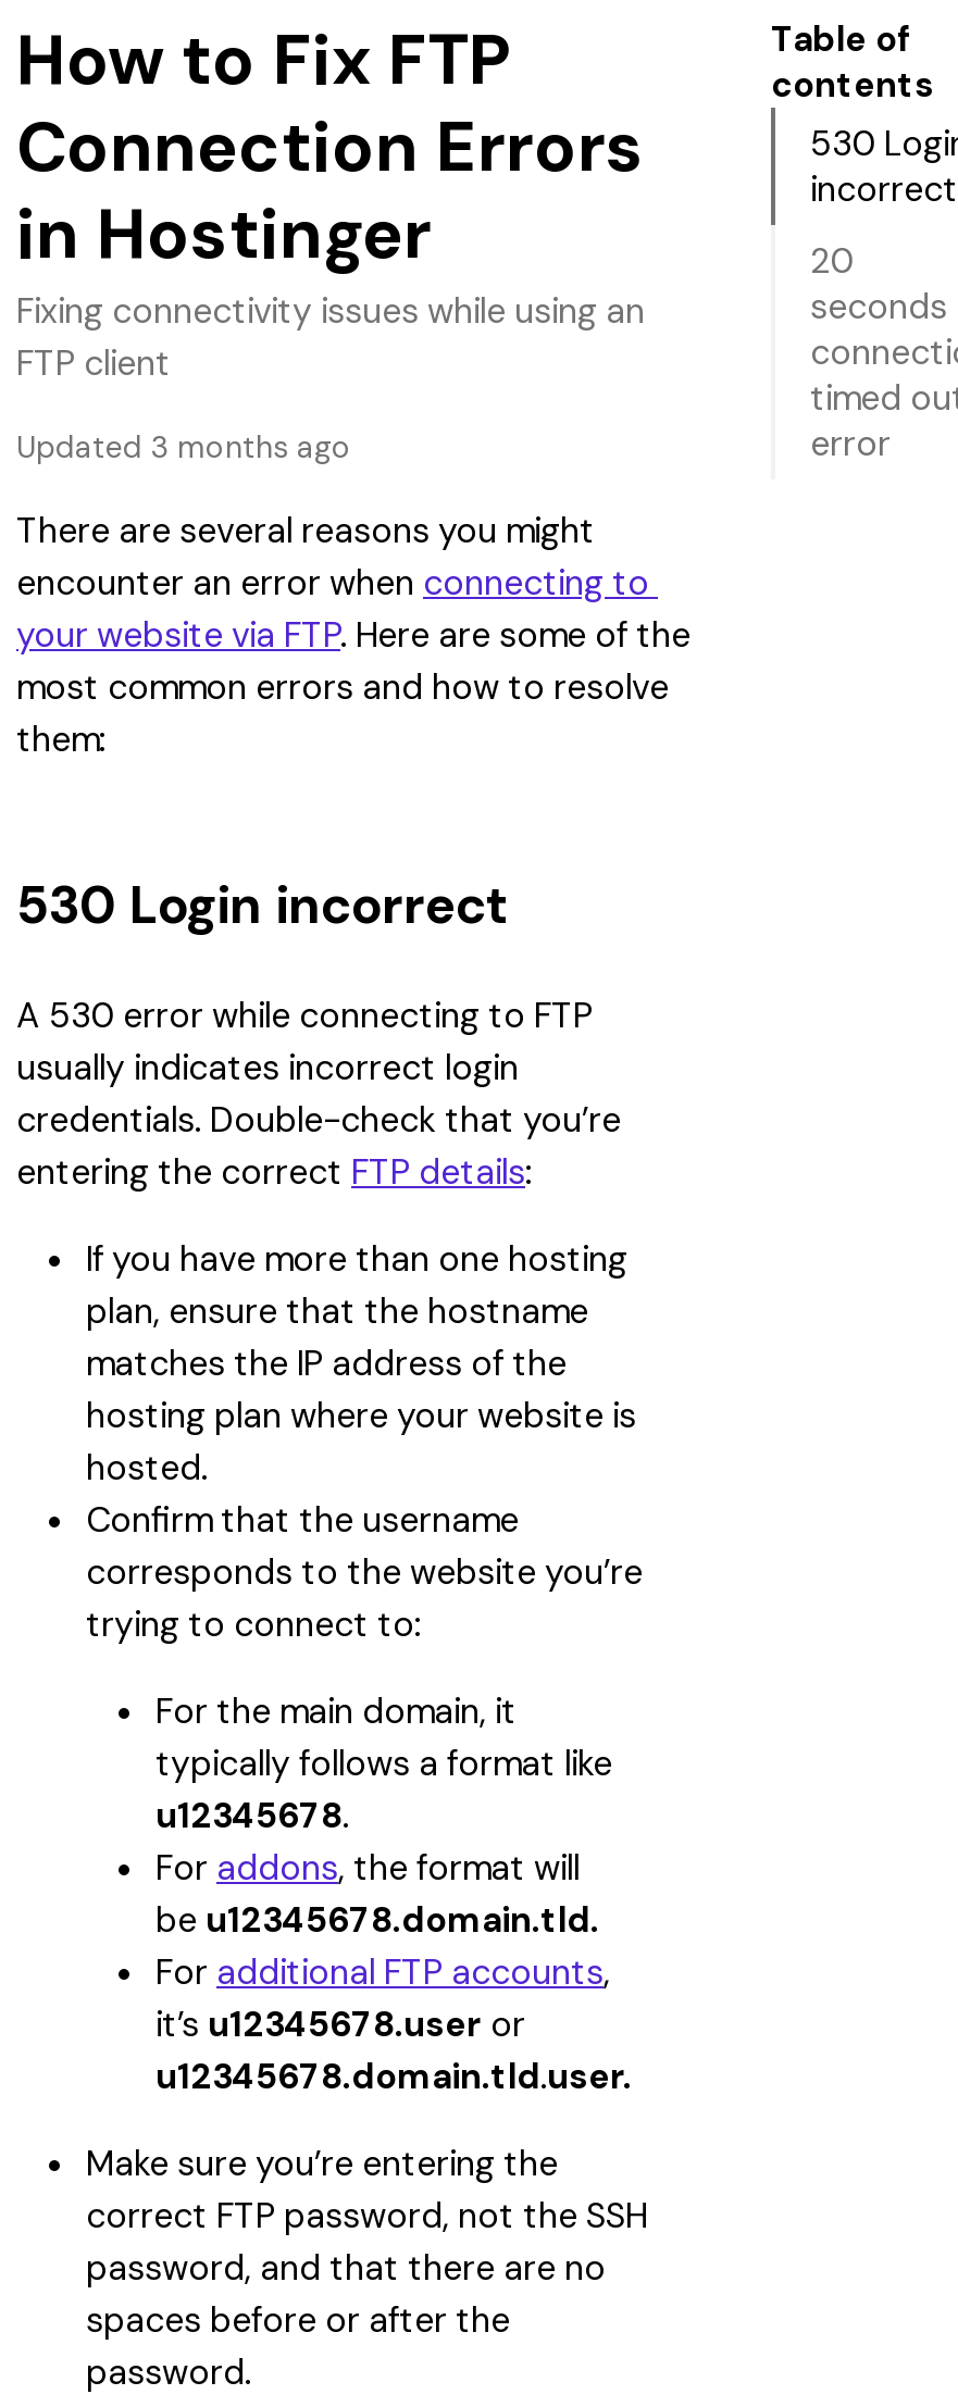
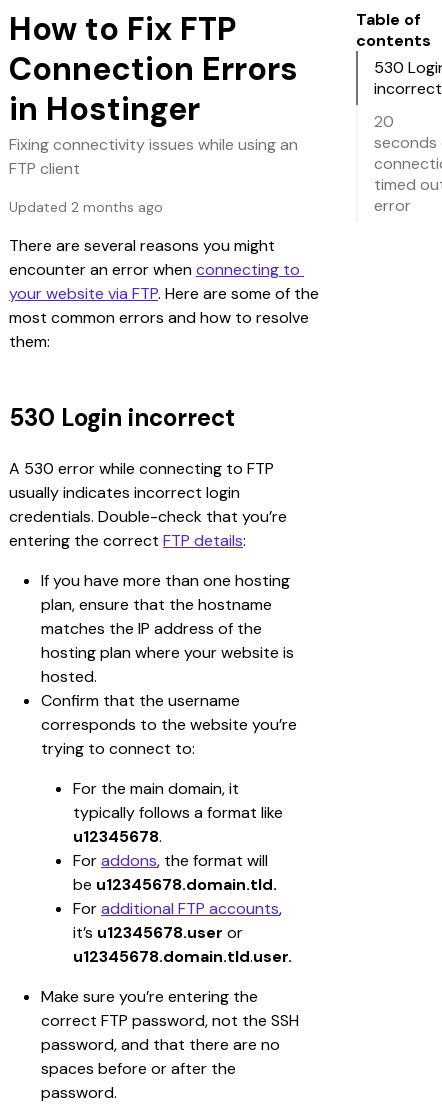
- Updated 3 months ago
+ Updated 2 months ago
